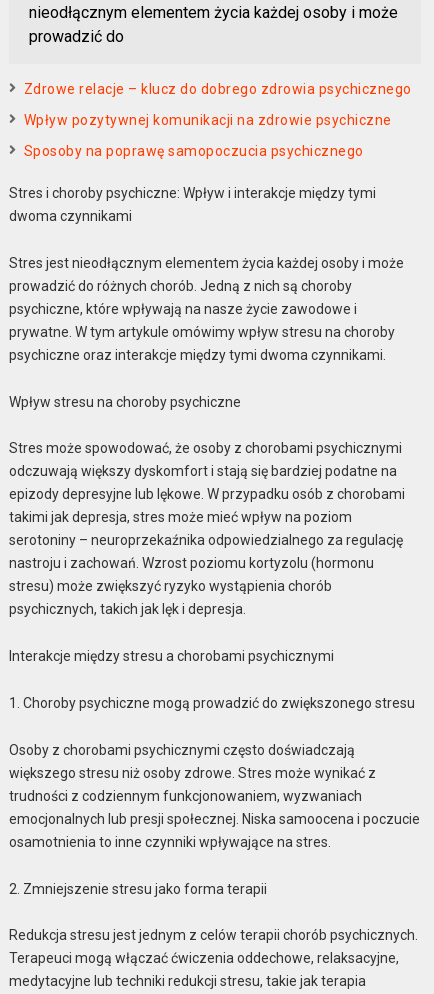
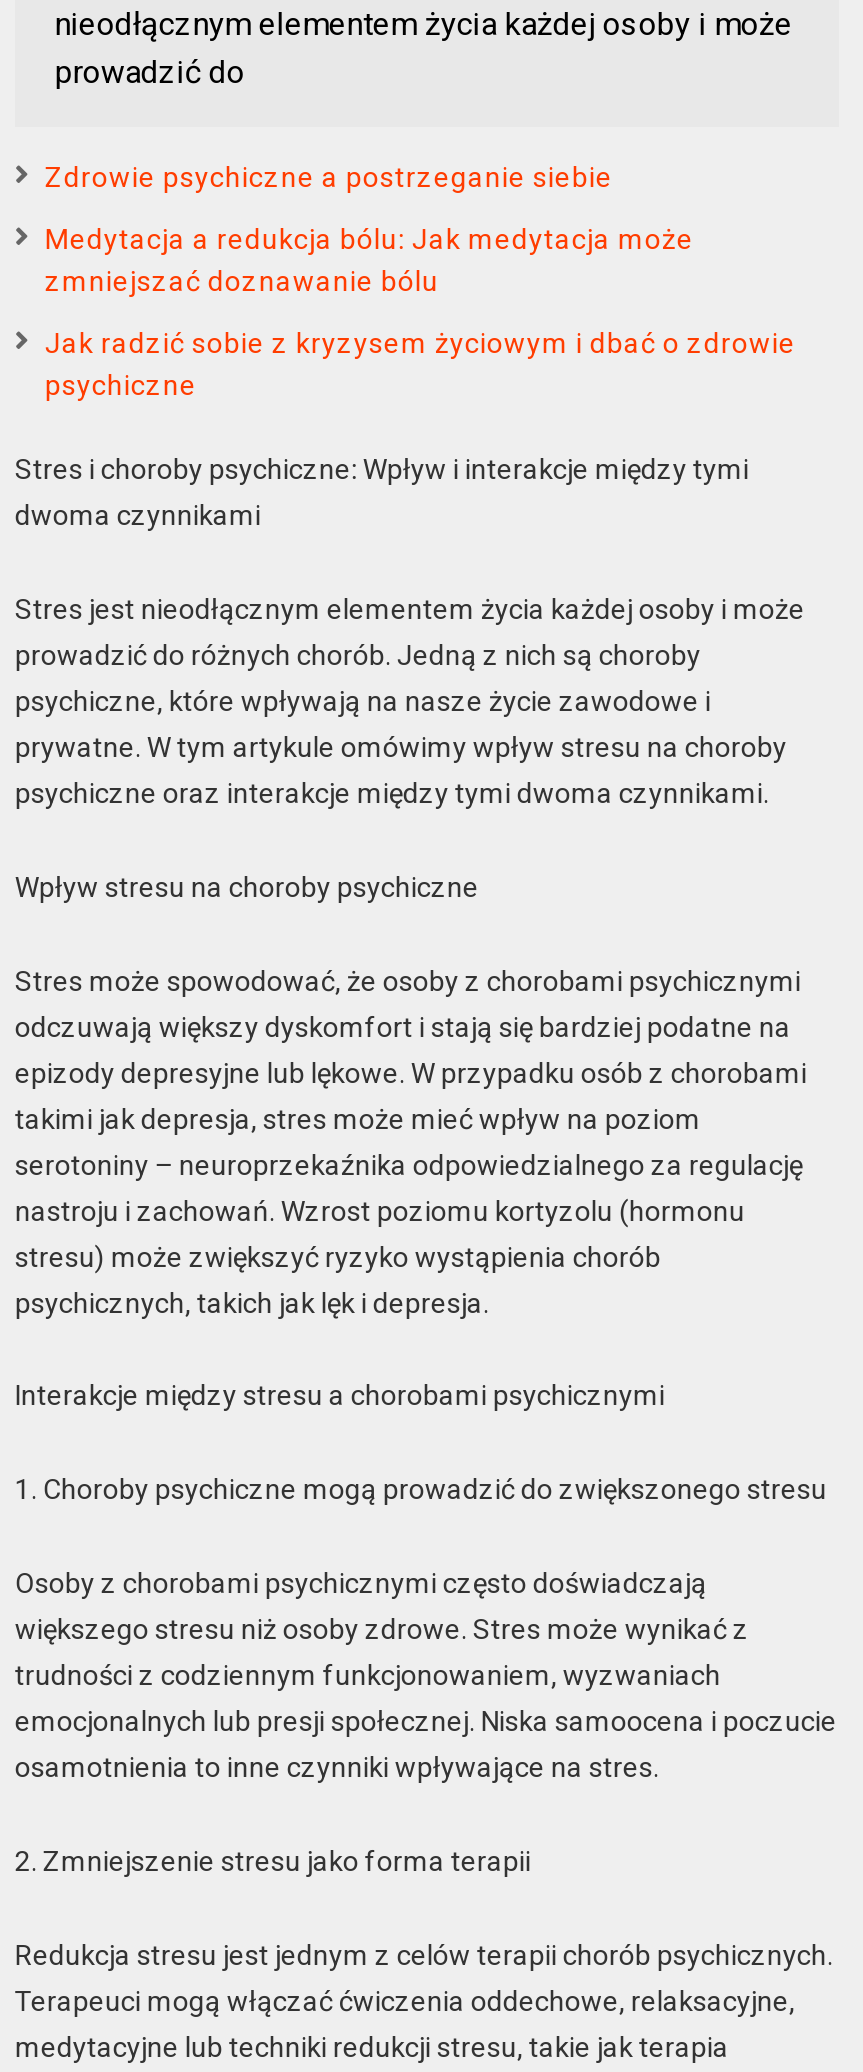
- Zdrowe relacje – klucz do dobrego zdrowia psychicznego
+ Zdrowie psychiczne a postrzeganie siebie

- Wpływ pozytywnej komunikacji na zdrowie psychiczne
+ Medytacja a redukcja bólu: Jak medytacja może
+ zmniejszać doznawanie bólu

- Sposoby na poprawę samopoczucia psychicznego
+ Jak radzić sobie z kryzysem życiowym i dbać o zdrowie
+ psychiczne
